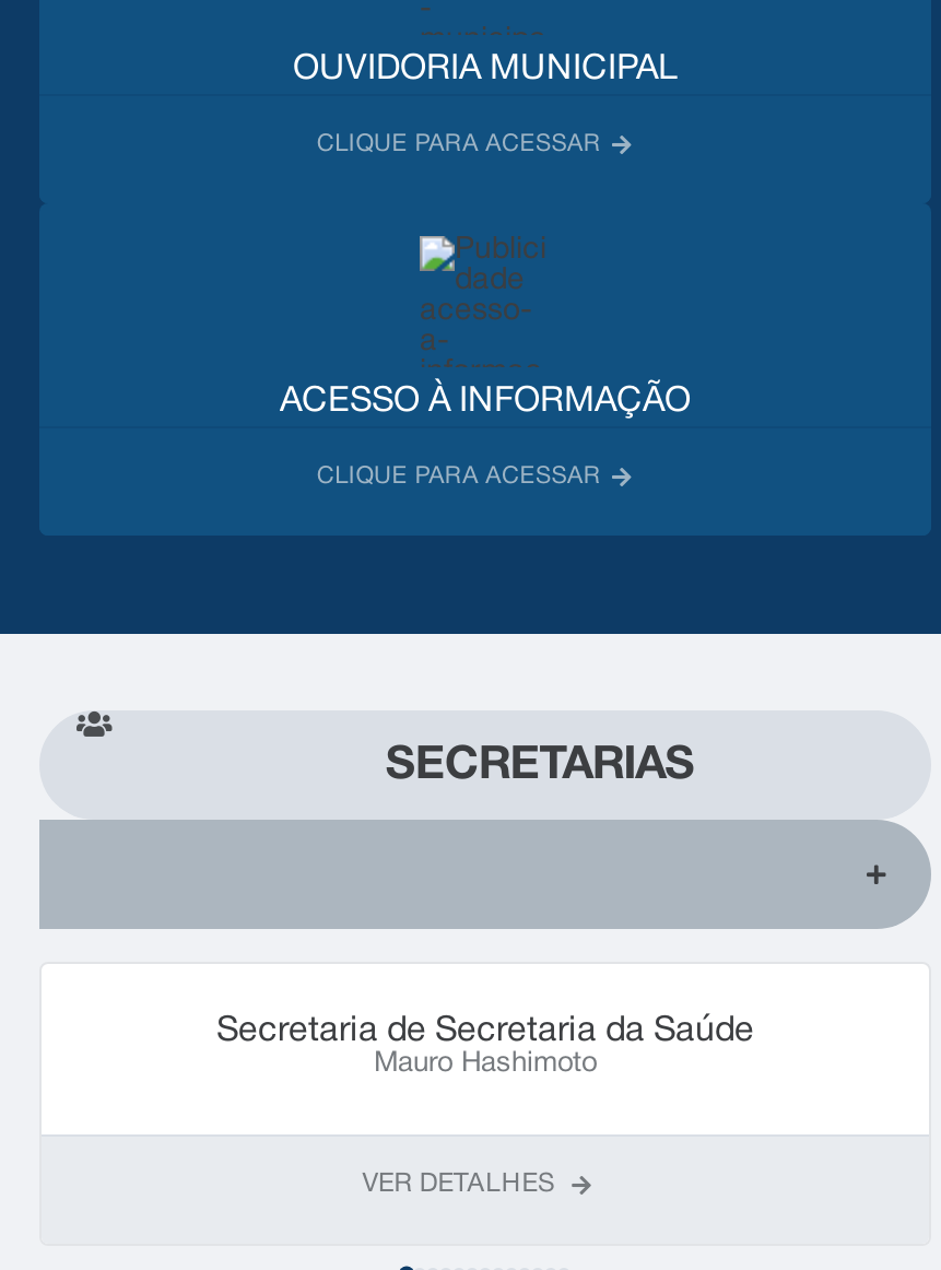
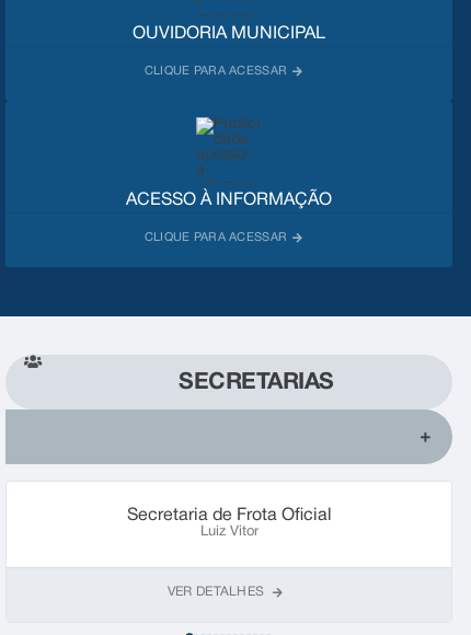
- Secretaria de Secretaria da Saúde
- Mauro Hashimoto
+ Secretaria de Frota Oficial
+ Luiz Vitor
